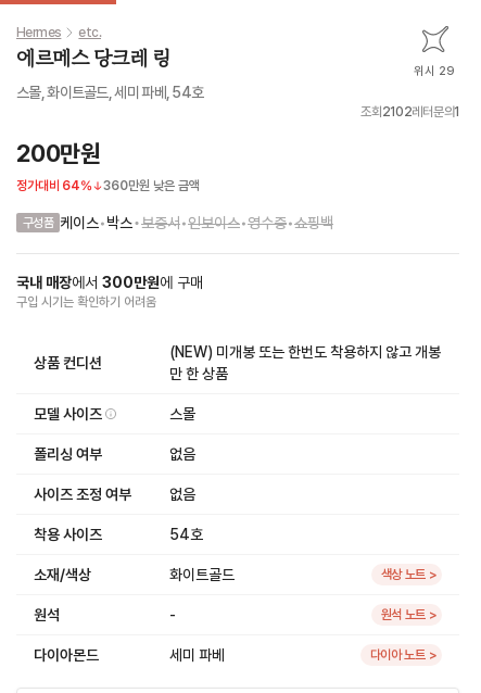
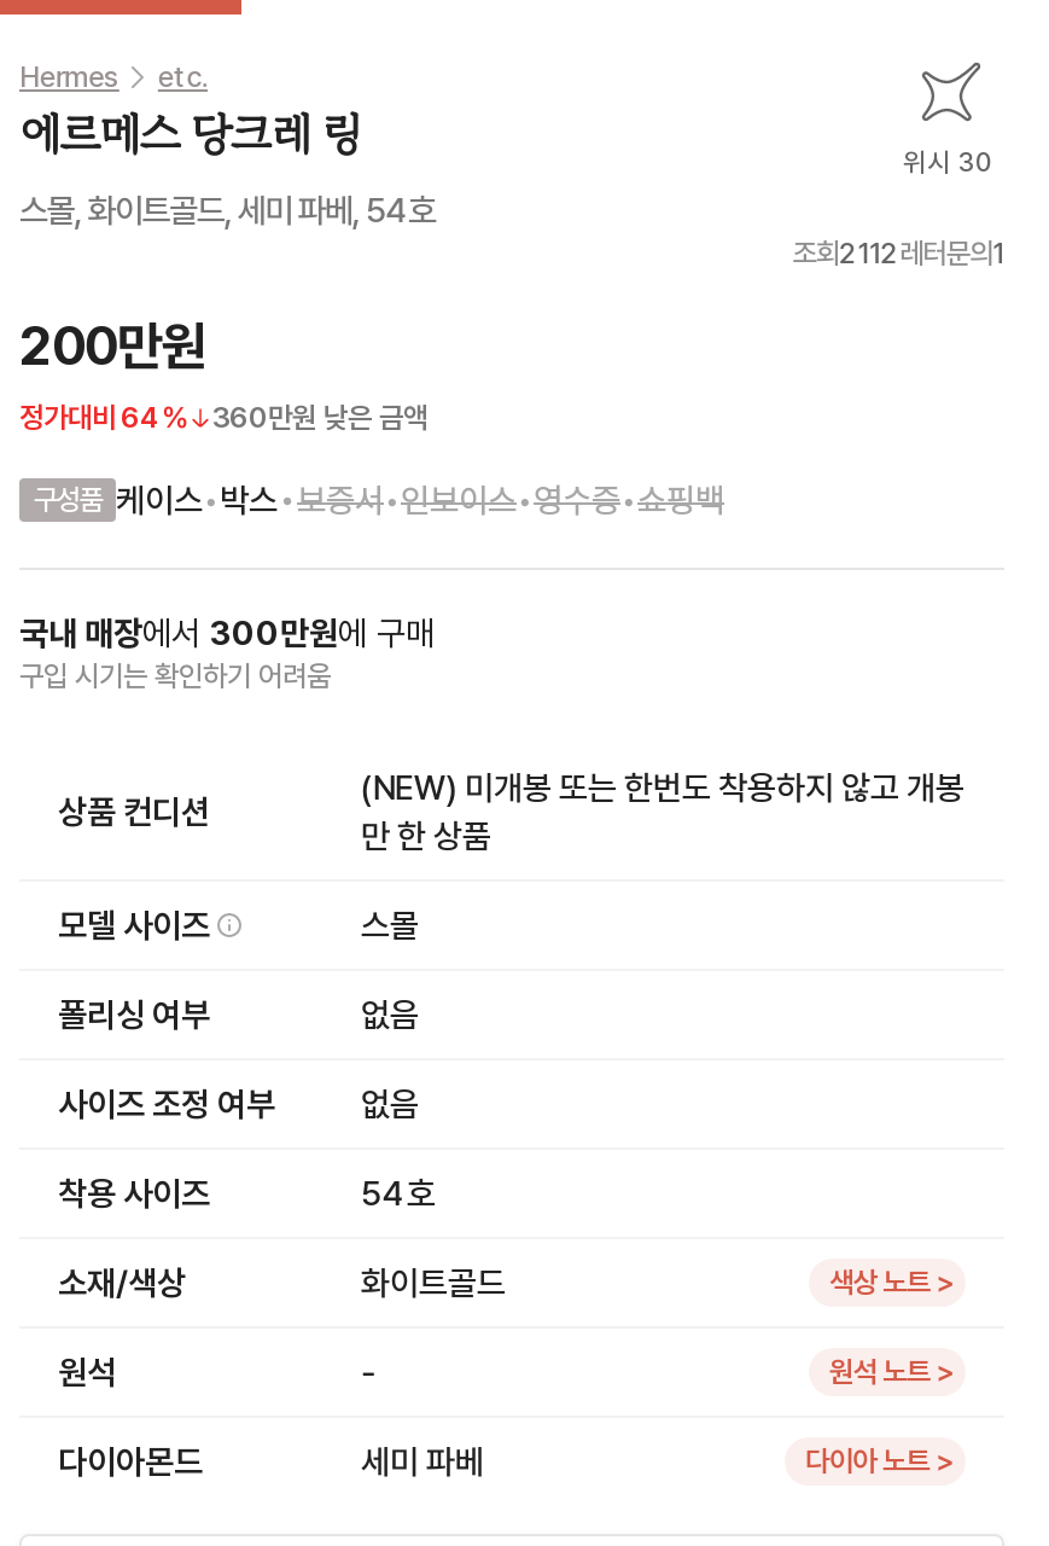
- 위시 29
+ 위시 30

- 조회2102 레터문의1
+ 조회2112 레터문의1
